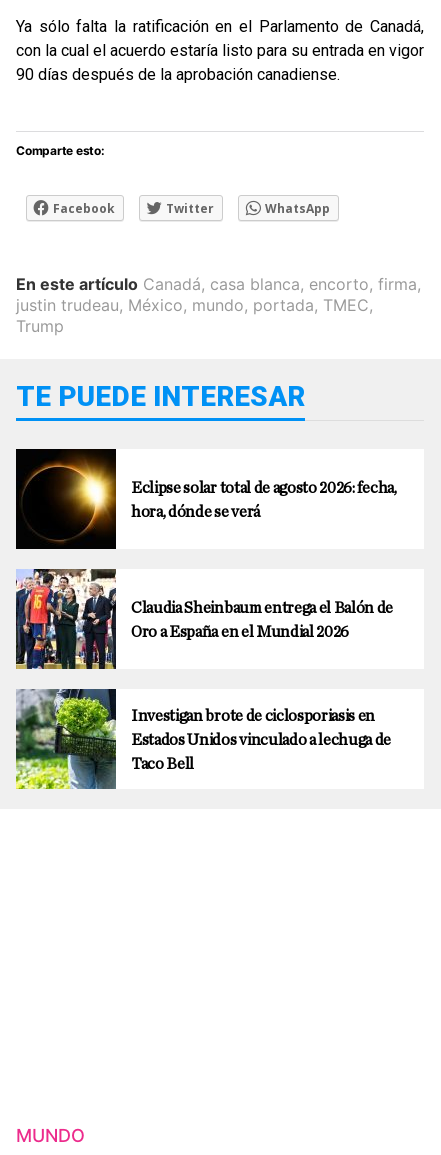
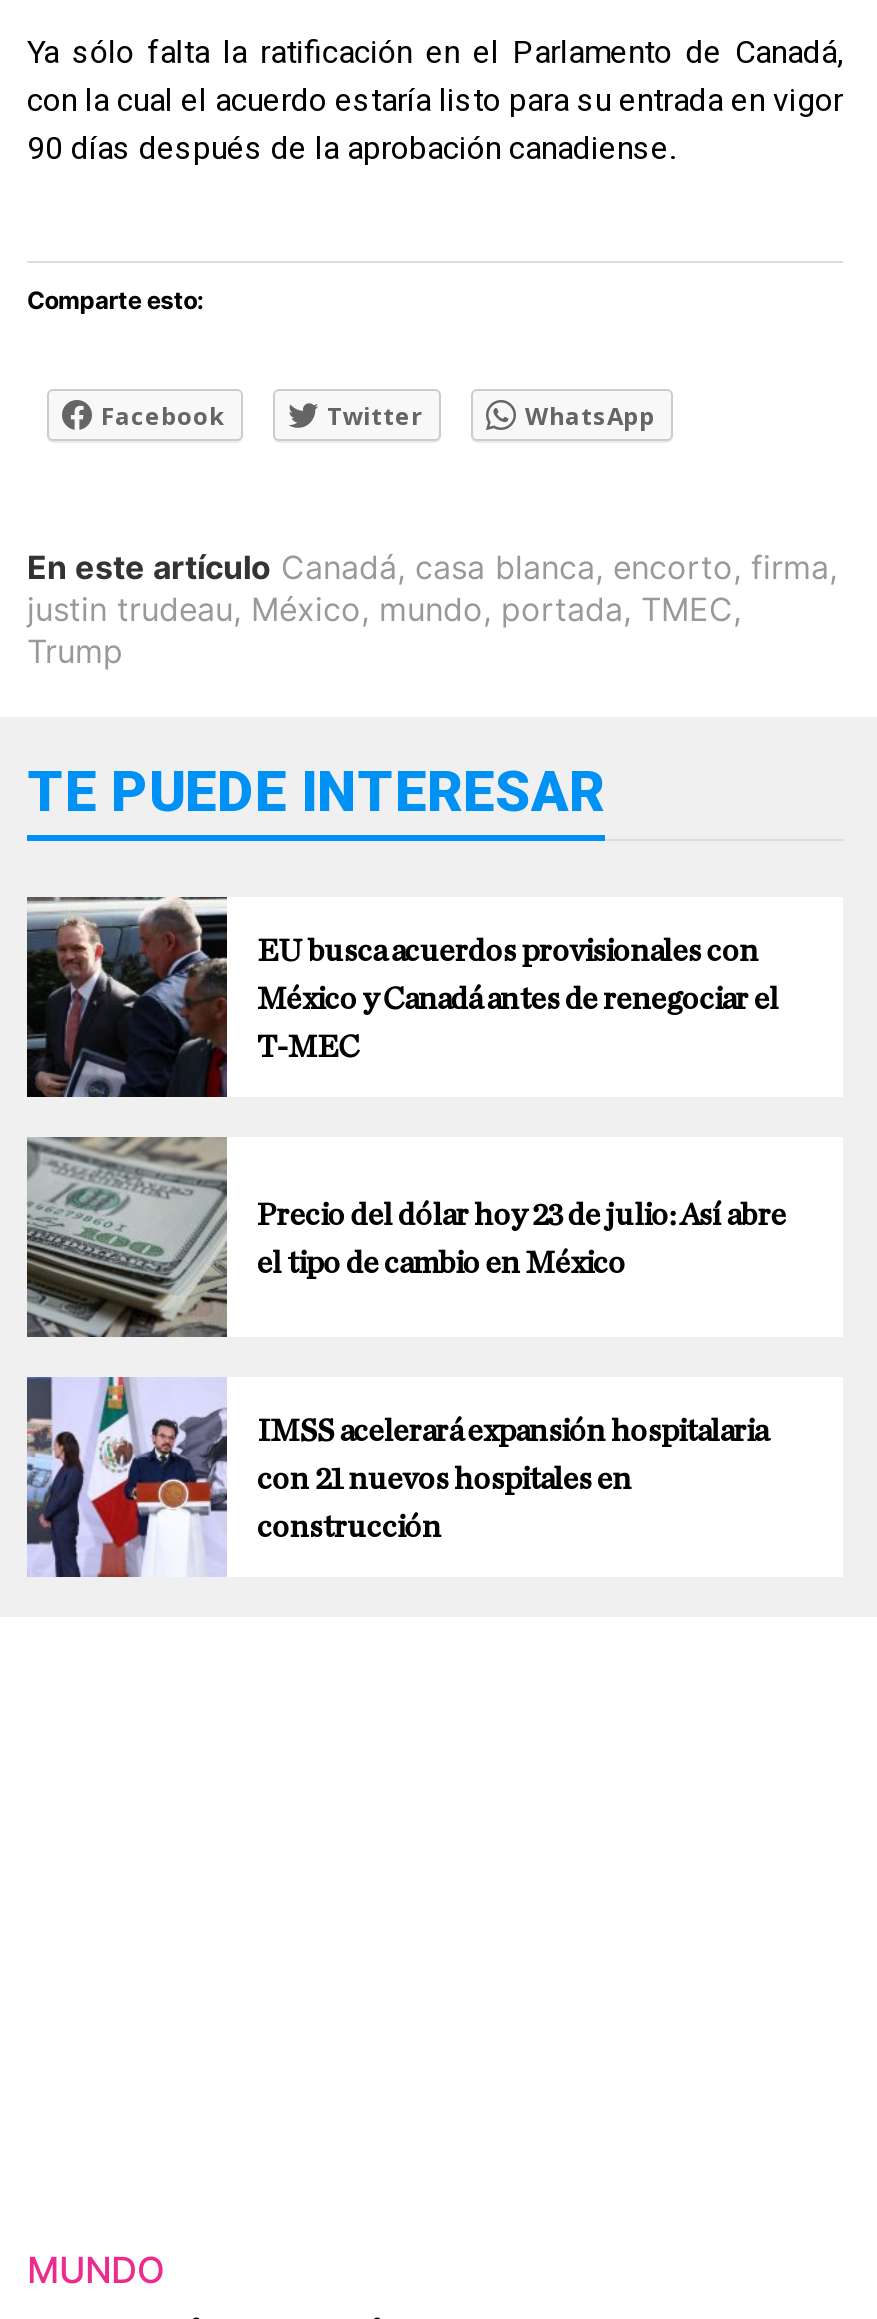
- [image]
- Eclipse solar total de agosto 2026: fecha,
- hora, dónde se verá
+ [image]
+ EU busca acuerdos provisionales con
+ México y Canadá antes de renegociar el
+ T-MEC

- [image]
- Claudia Sheinbaum entrega el Balón de
- Oro a España en el Mundial 2026
+ [image]
+ Precio del dólar hoy 23 de julio: Así abre
+ el tipo de cambio en México

- [image]
- Investigan brote de ciclosporiasis en
- Estados Unidos vinculado a lechuga de
- Taco Bell
+ [image]
+ IMSS acelerará expansión hospitalaria
+ con 21 nuevos hospitales en
+ construcción
